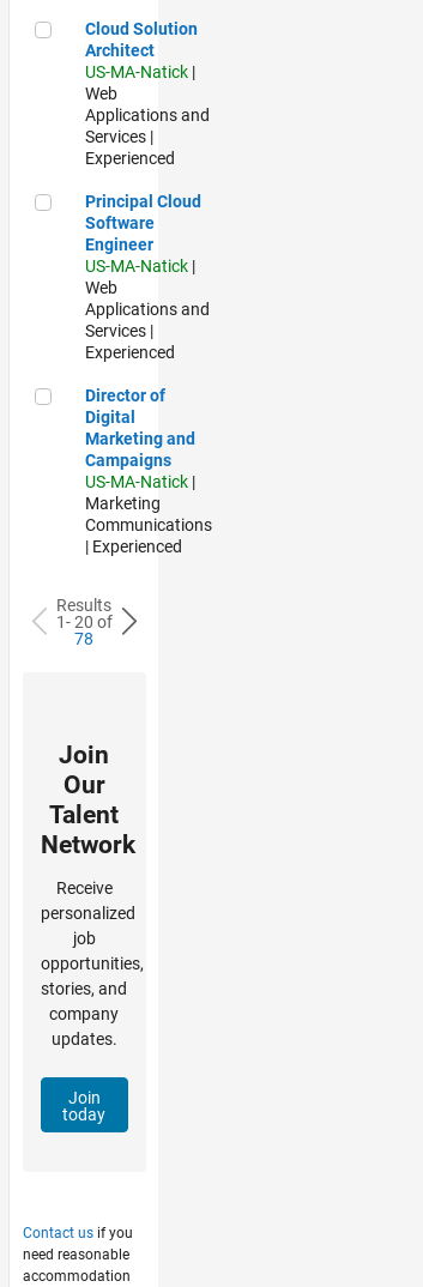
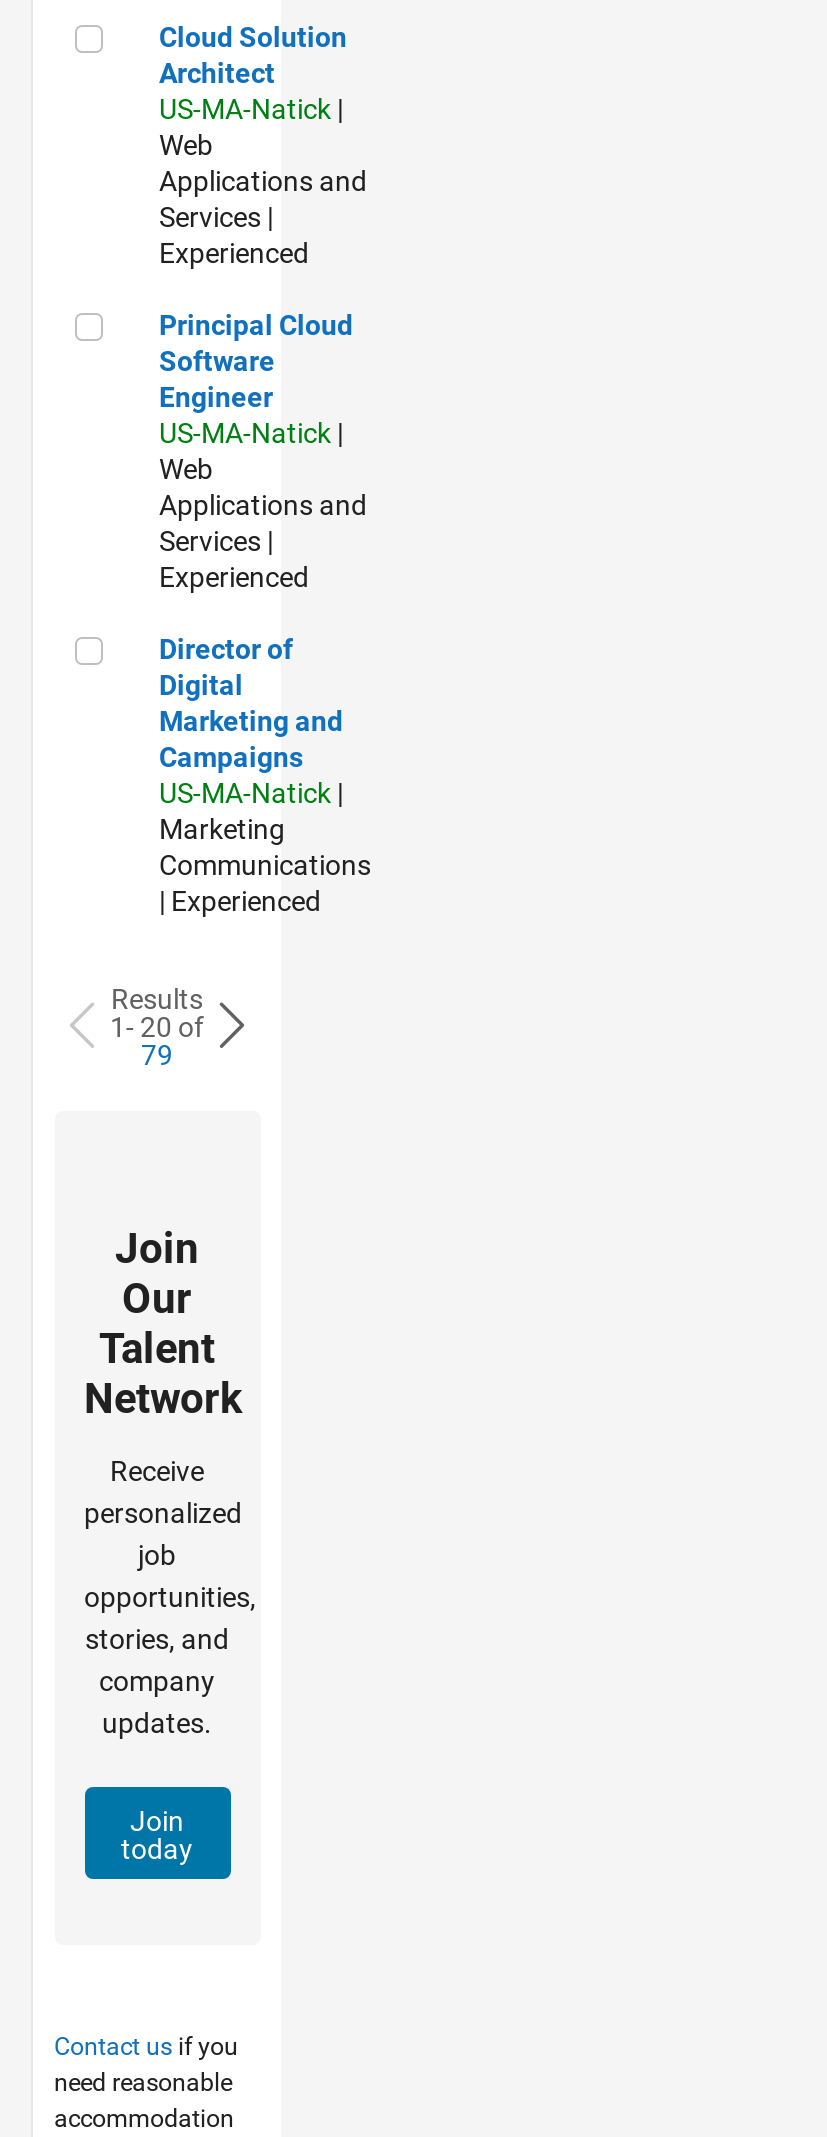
- 78
+ 79
